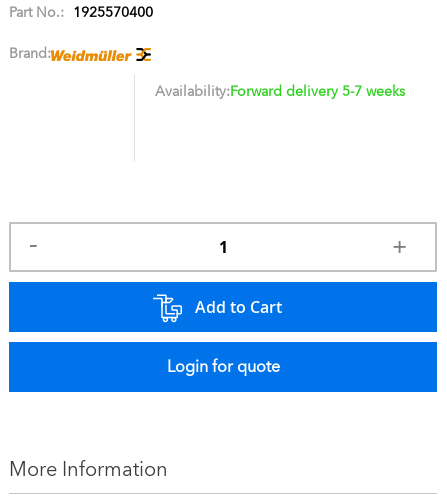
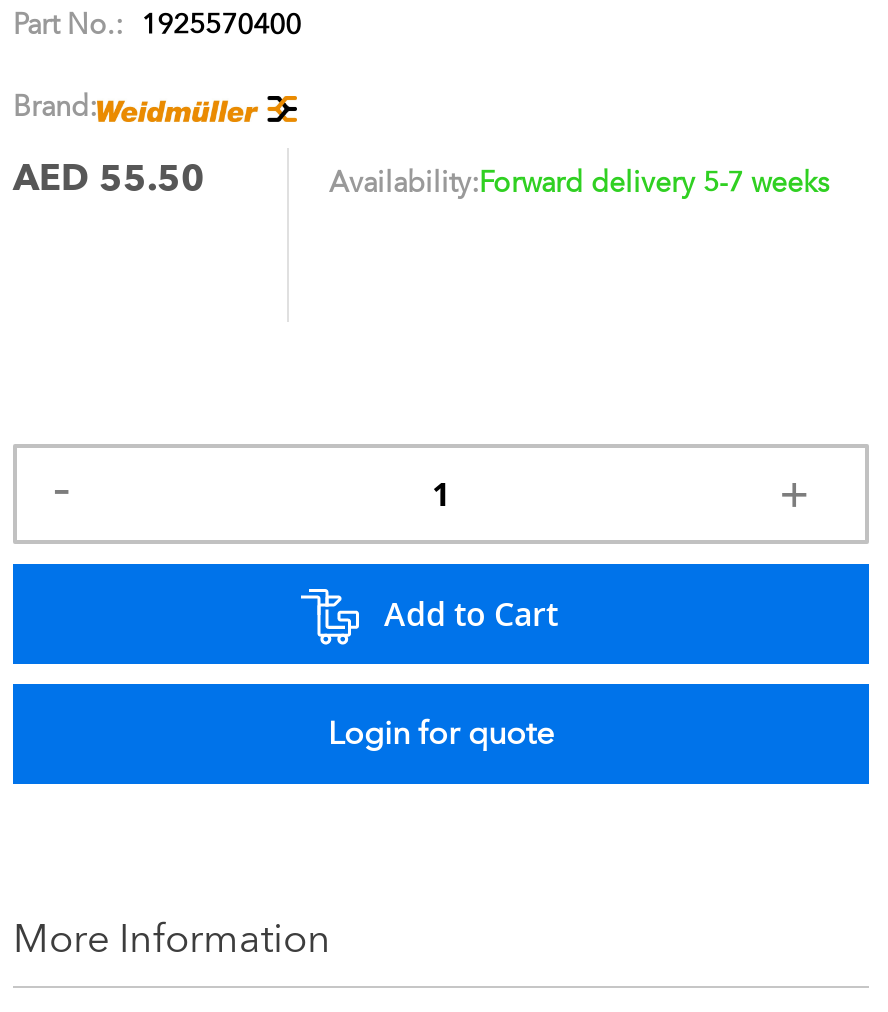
+ AED 55.50
